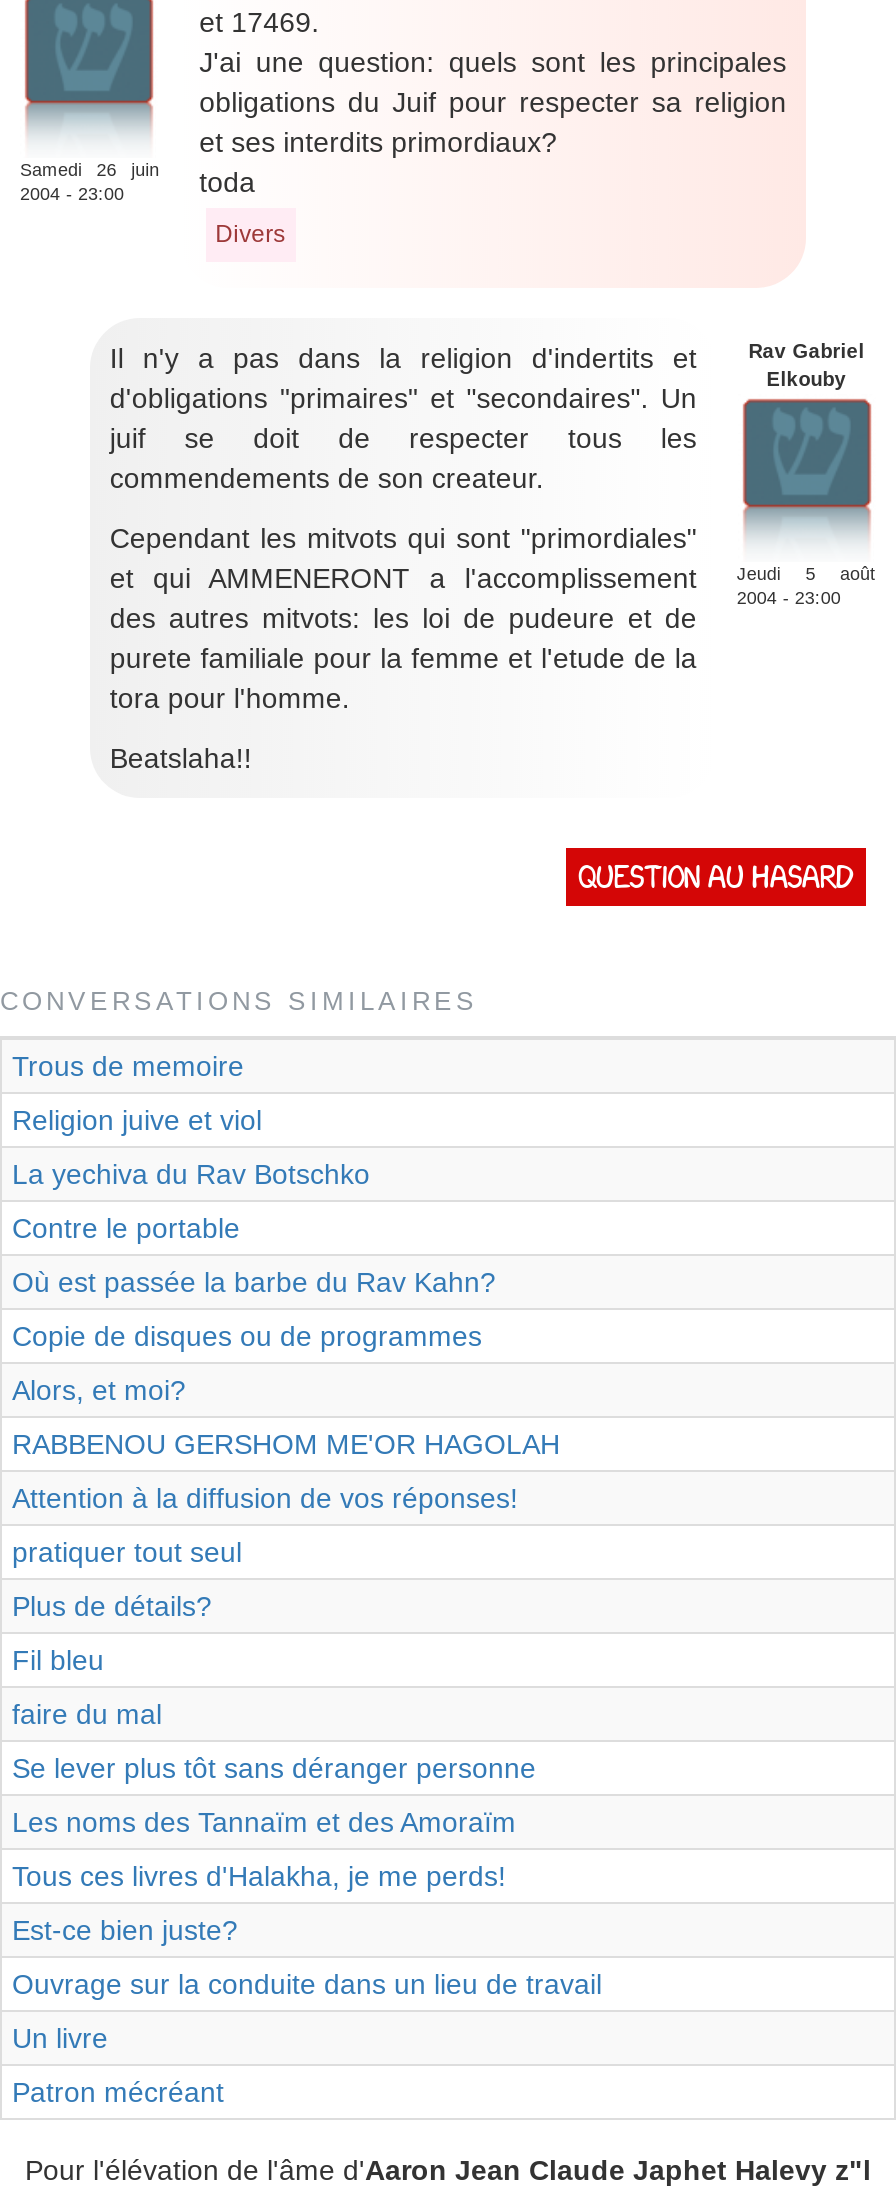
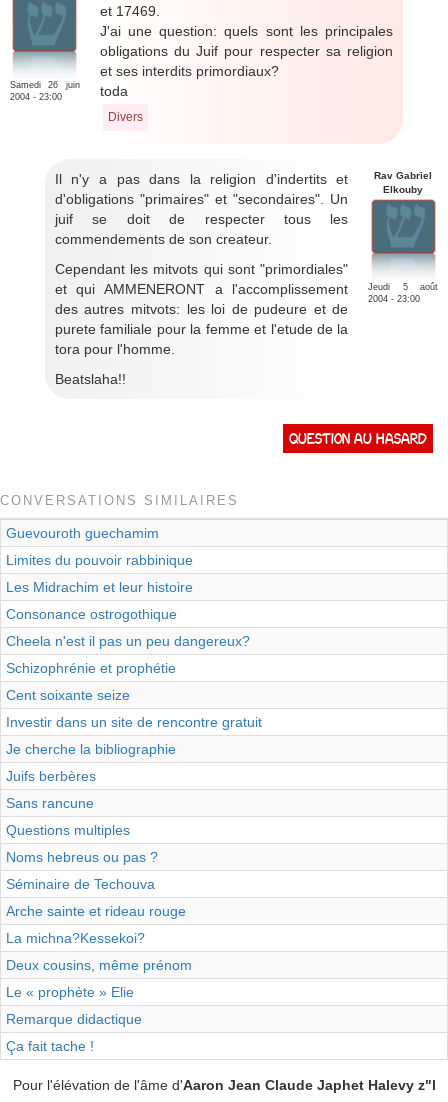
- Trous de memoire
+ Guevouroth guechamim

- Religion juive et viol
+ Limites du pouvoir rabbinique

- La yechiva du Rav Botschko
+ Les Midrachim et leur histoire

- Contre le portable
+ Consonance ostrogothique

- Où est passée la barbe du Rav Kahn?
+ Cheela n'est il pas un peu dangereux?

- Copie de disques ou de programmes
+ Schizophrénie et prophétie

- Alors, et moi?
+ Cent soixante seize

- RABBENOU GERSHOM ME'OR HAGOLAH
+ Investir dans un site de rencontre gratuit

- Attention à la diffusion de vos réponses!
+ Je cherche la bibliographie

- pratiquer tout seul
+ Juifs berbères

- Plus de détails?
+ Sans rancune

- Fil bleu
+ Questions multiples

- faire du mal
+ Noms hebreus ou pas ?

- Se lever plus tôt sans déranger personne
+ Séminaire de Techouva

- Les noms des Tannaïm et des Amoraïm
+ Arche sainte et rideau rouge

- Tous ces livres d'Halakha, je me perds!
+ La michna?Kessekoi?

- Est-ce bien juste?
+ Deux cousins, même prénom

- Ouvrage sur la conduite dans un lieu de travail
+ Le « prophète » Elie

- Un livre
+ Remarque didactique

- Patron mécréant
+ Ça fait tache !
